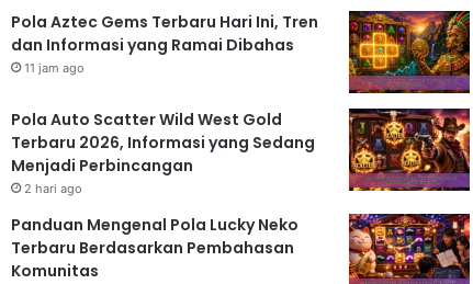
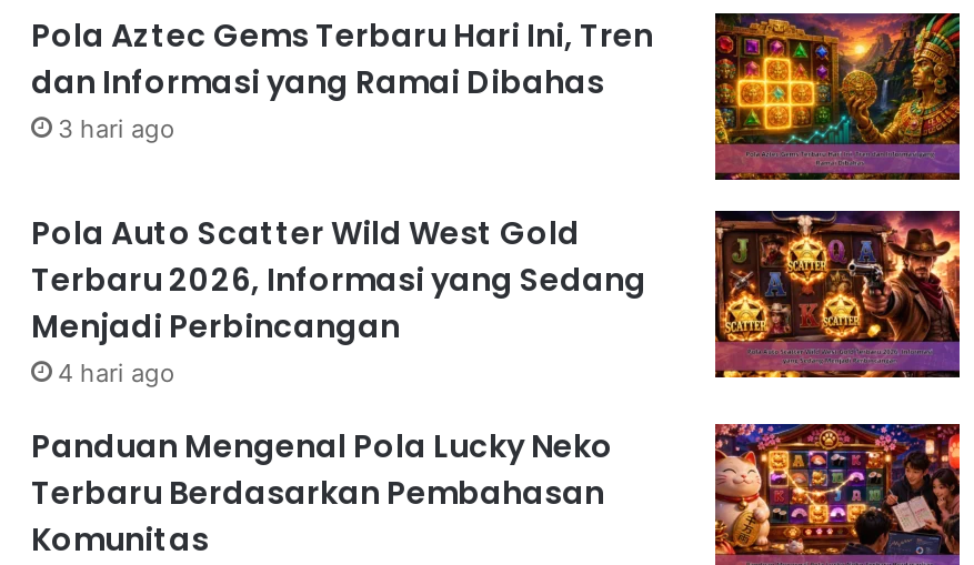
- 11 jam ago
+ 3 hari ago

- 2 hari ago
+ 4 hari ago
